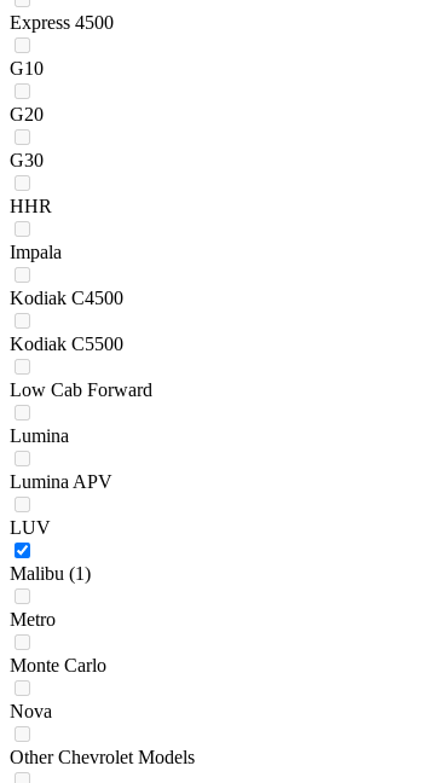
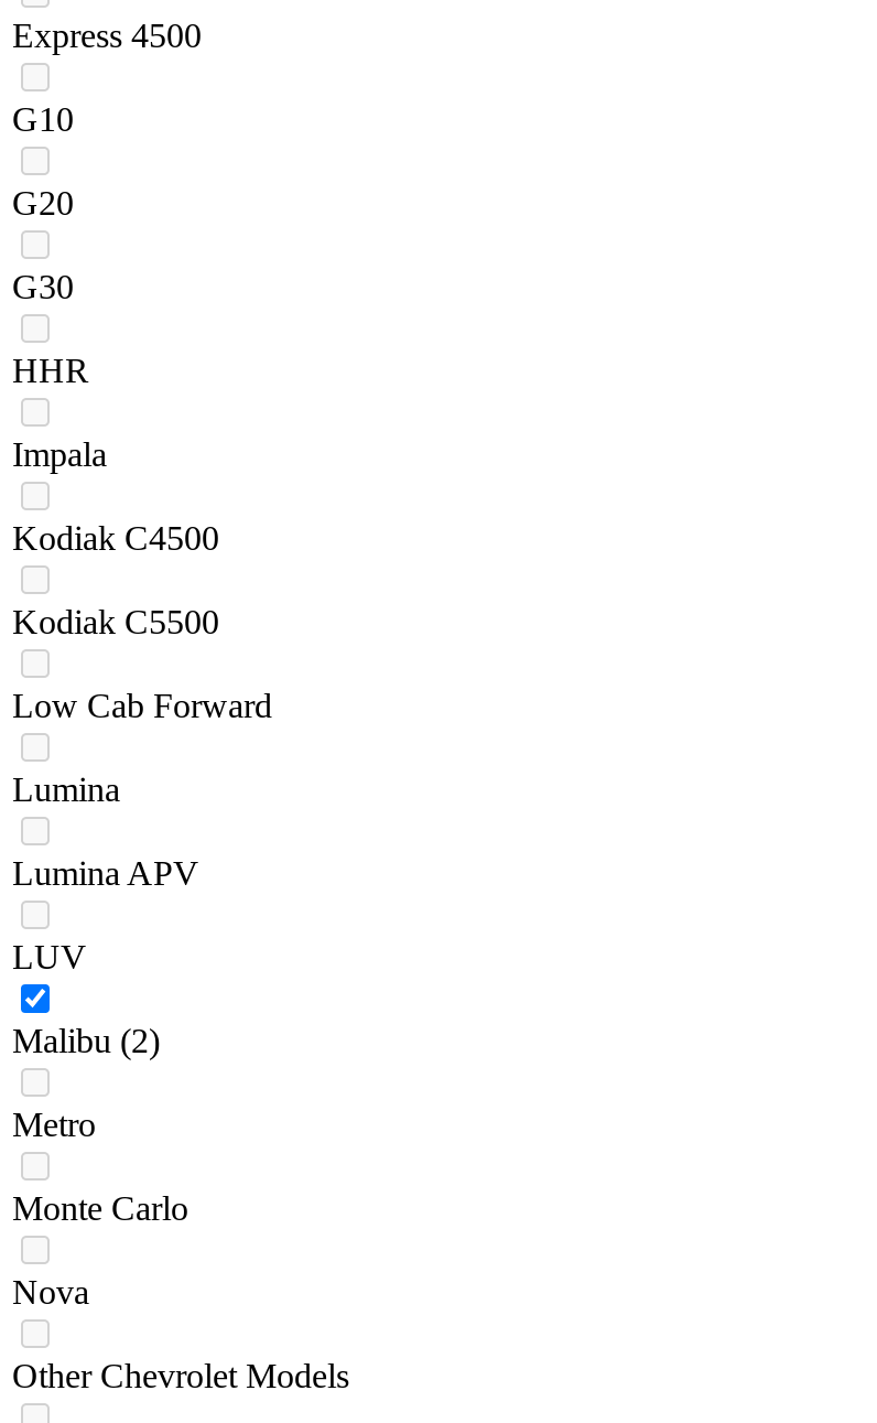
- Malibu (1)
+ Malibu (2)
